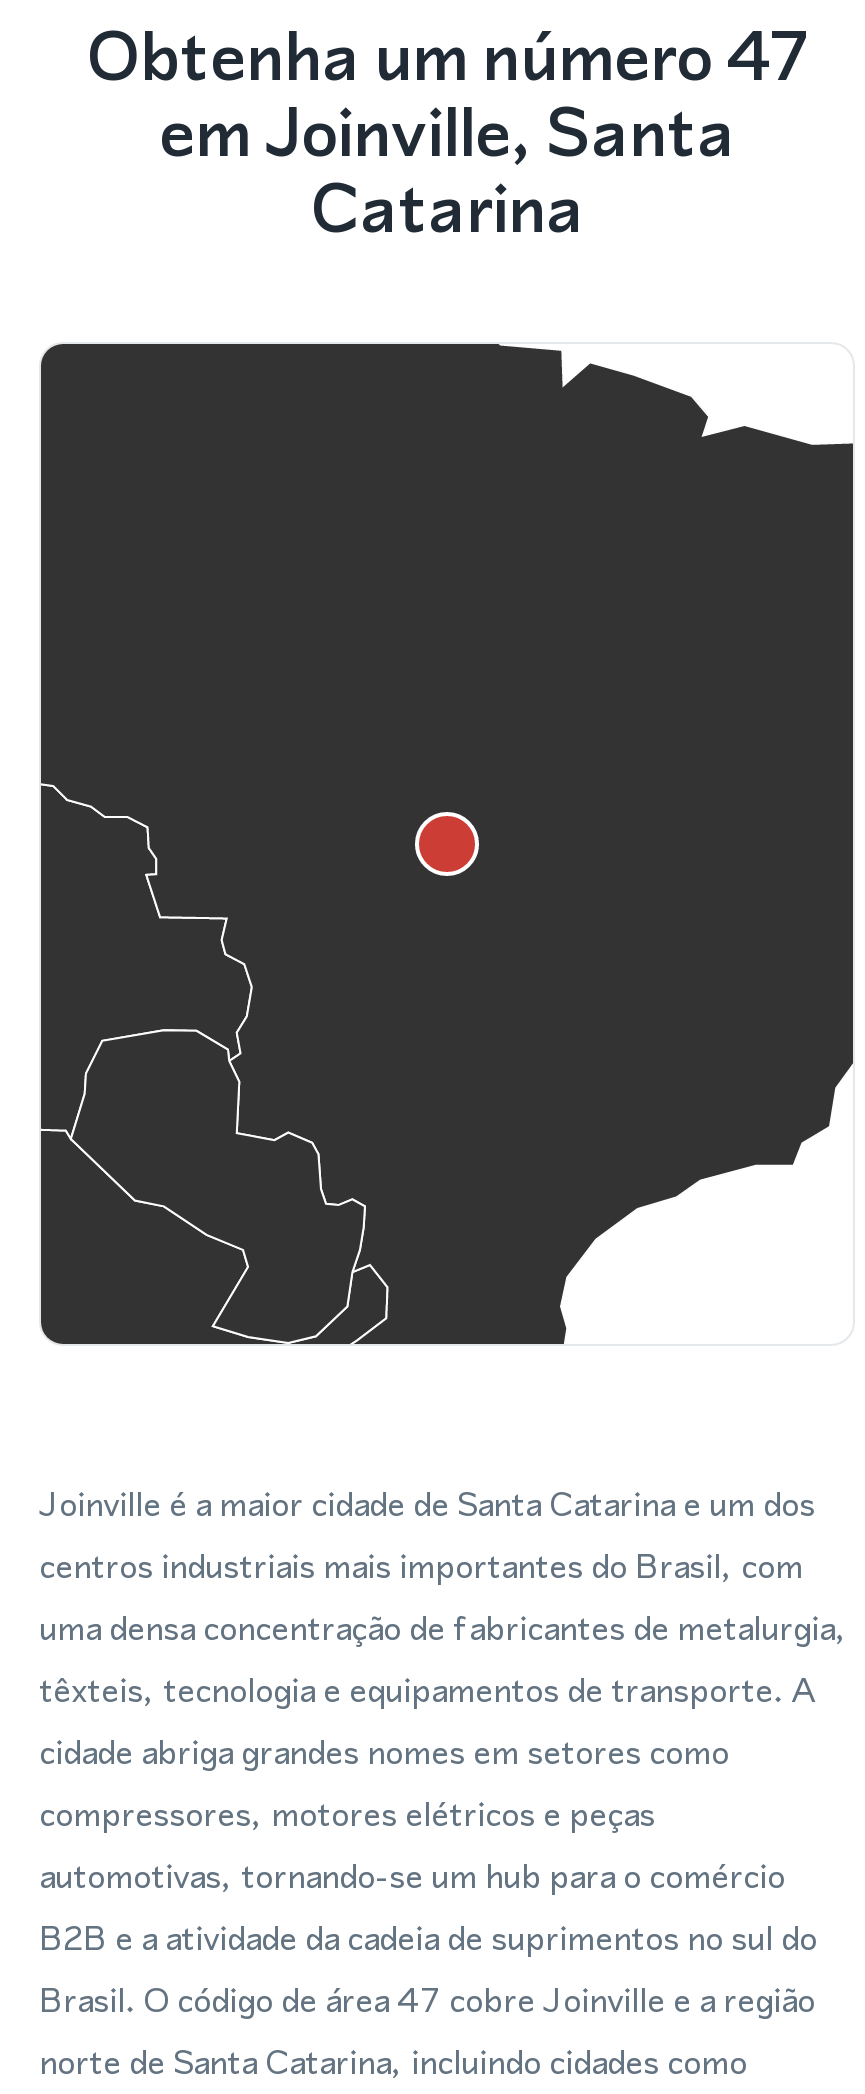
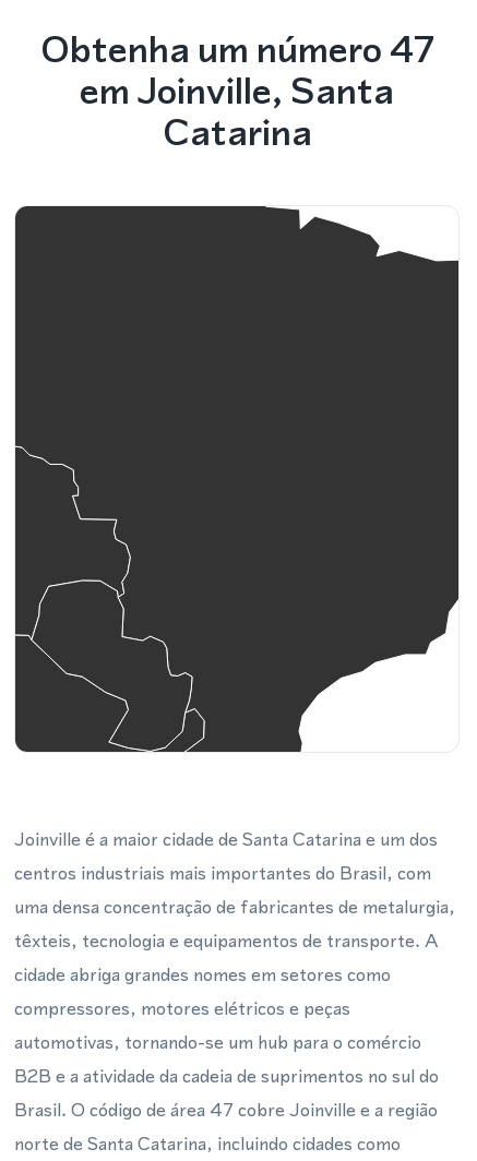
- [image]
